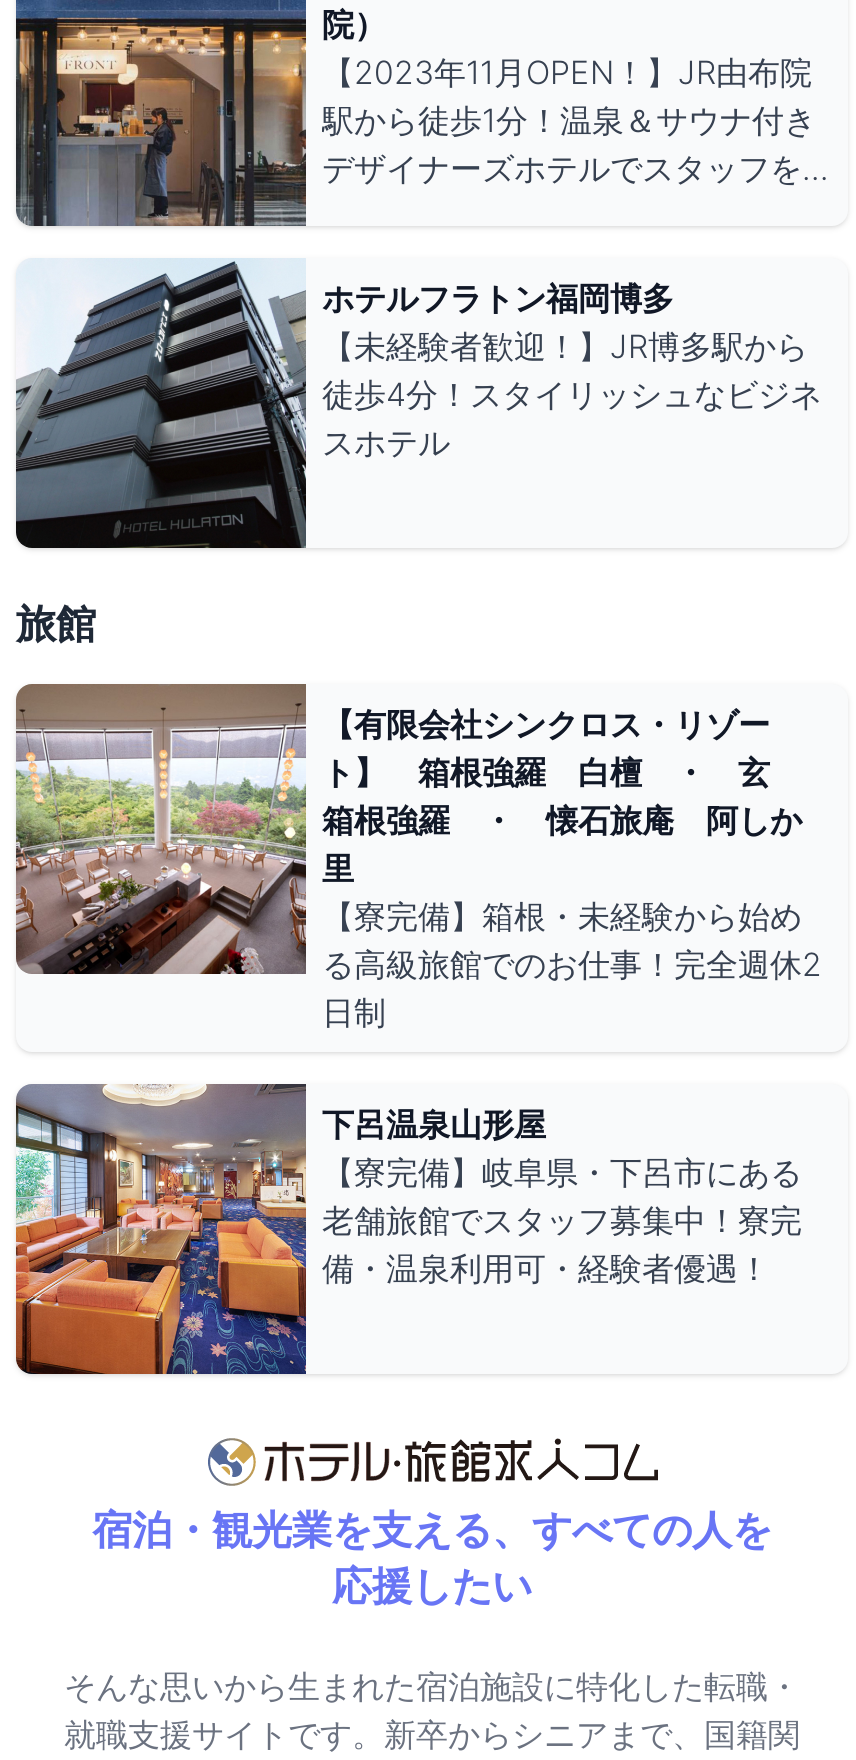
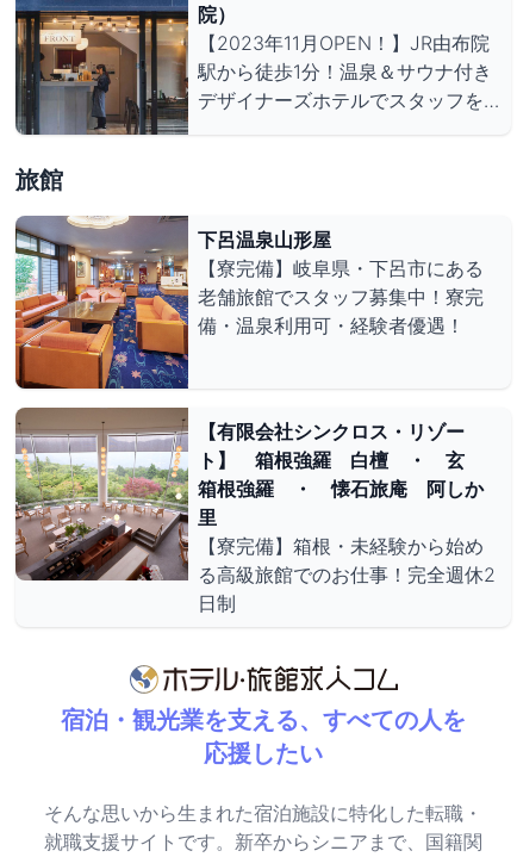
- [image]
- ホテルフラトン福岡博多
- 【未経験者歓迎！】JR博多駅から
- 徒歩4分！スタイリッシュなビジネ
- スホテル

moved up: [image] | 下呂温泉山形屋 | 【寮完備】岐阜県・下呂市にある | 老舗旅館でスタッフ募集中！寮完 | 備・温泉利用可・経験者優遇！
